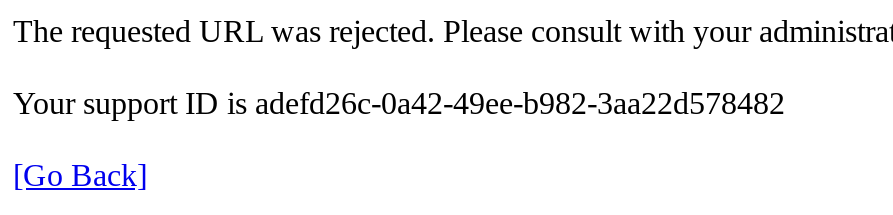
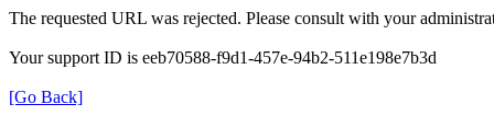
- Your support ID is adefd26c-0a42-49ee-b982-3aa22d578482
+ Your support ID is eeb70588-f9d1-457e-94b2-511e198e7b3d
